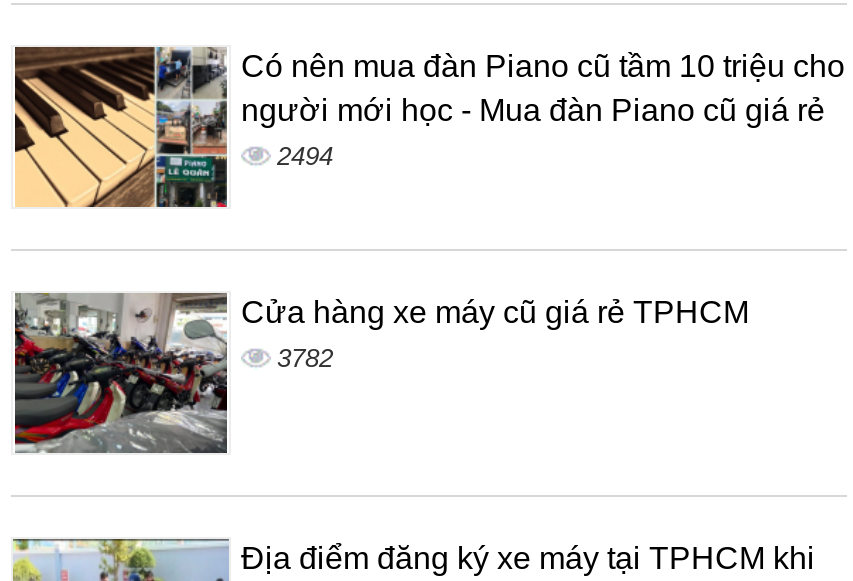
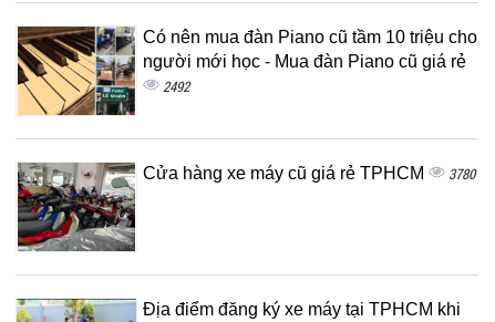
- 2494
+ 2492

- 3782
+ 3780
